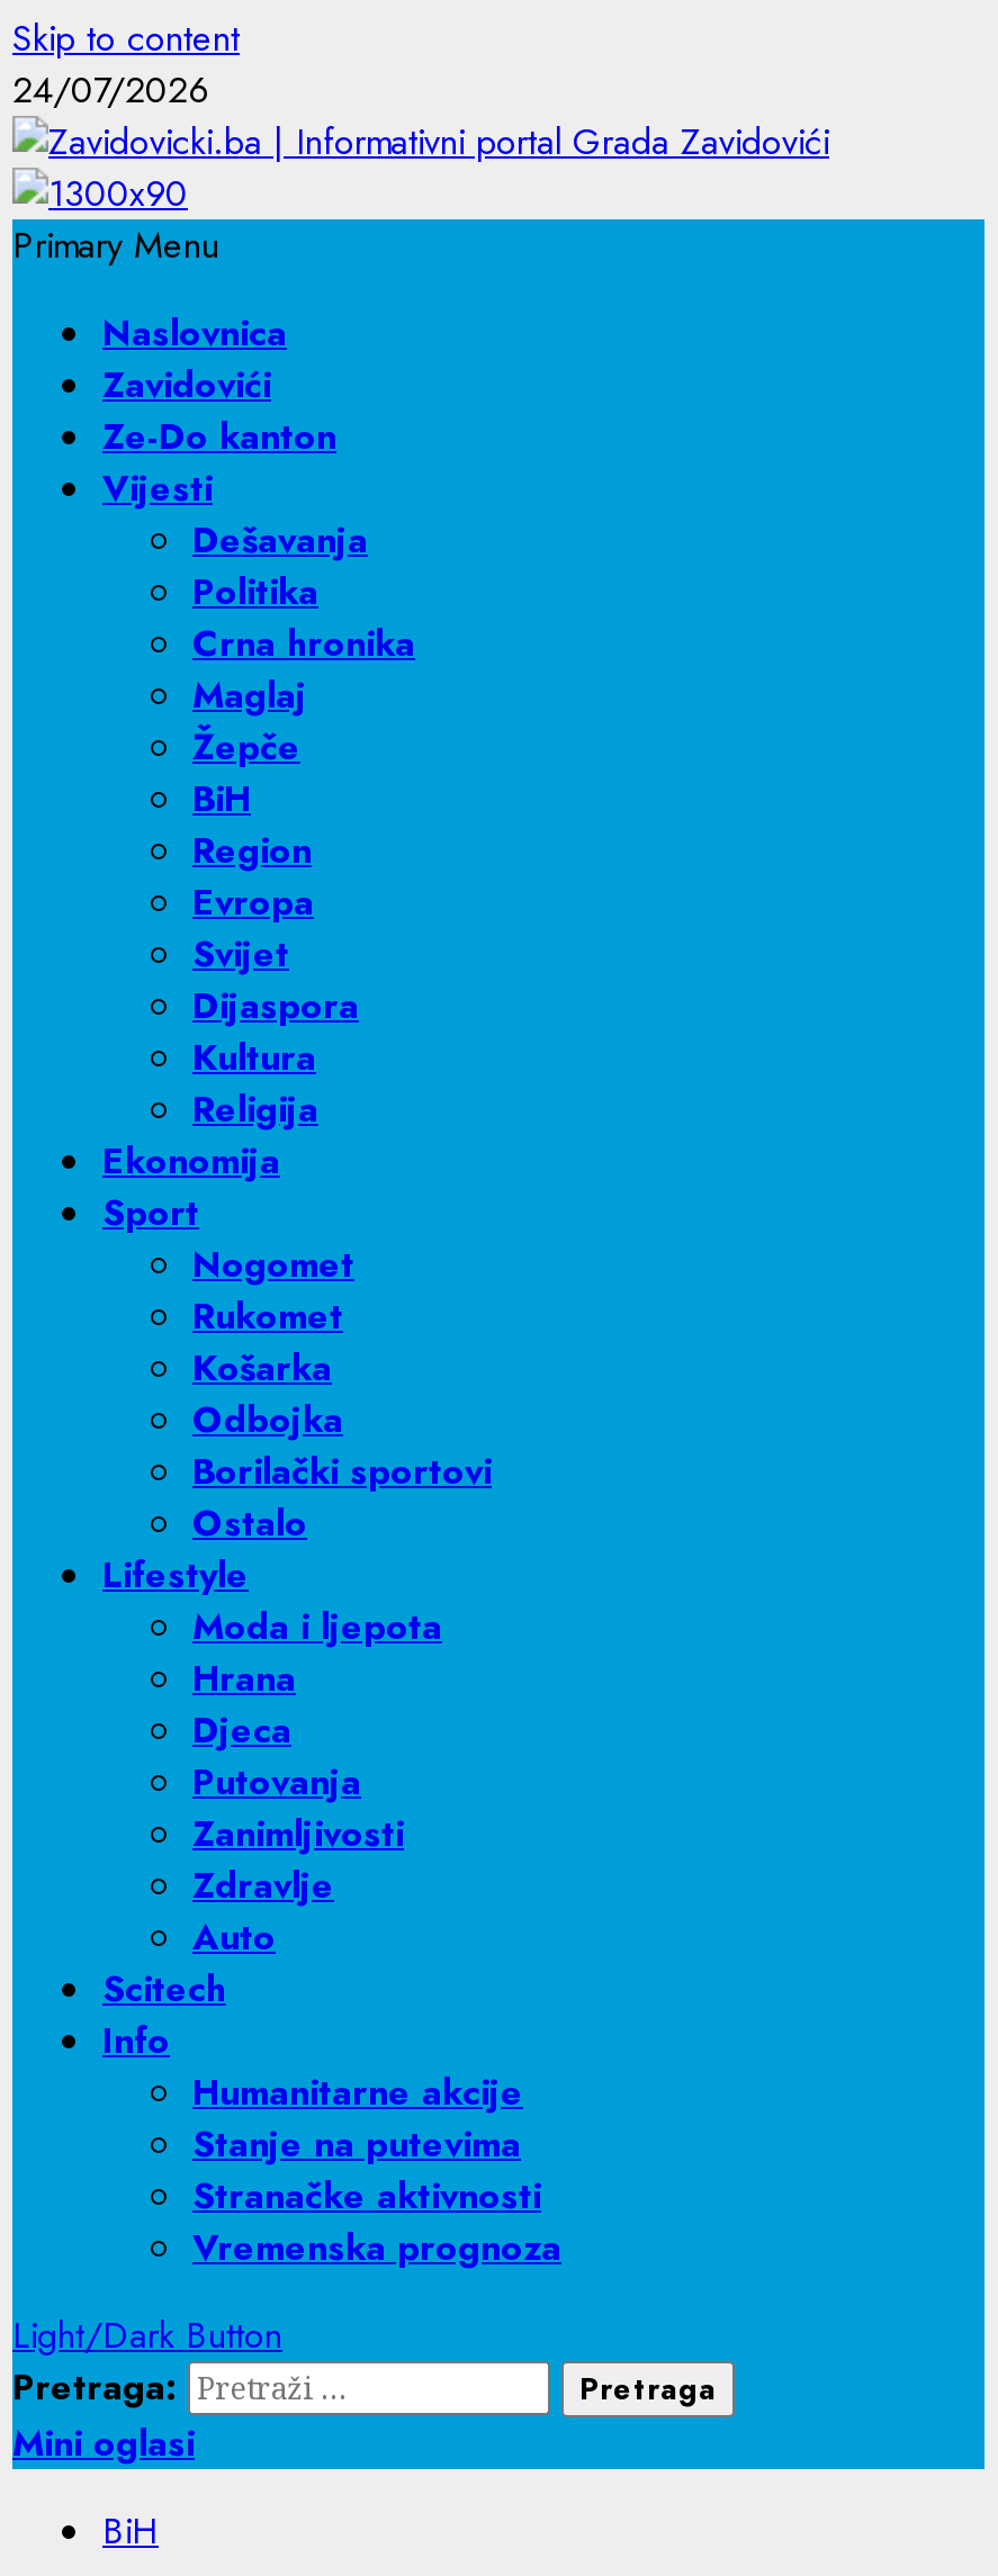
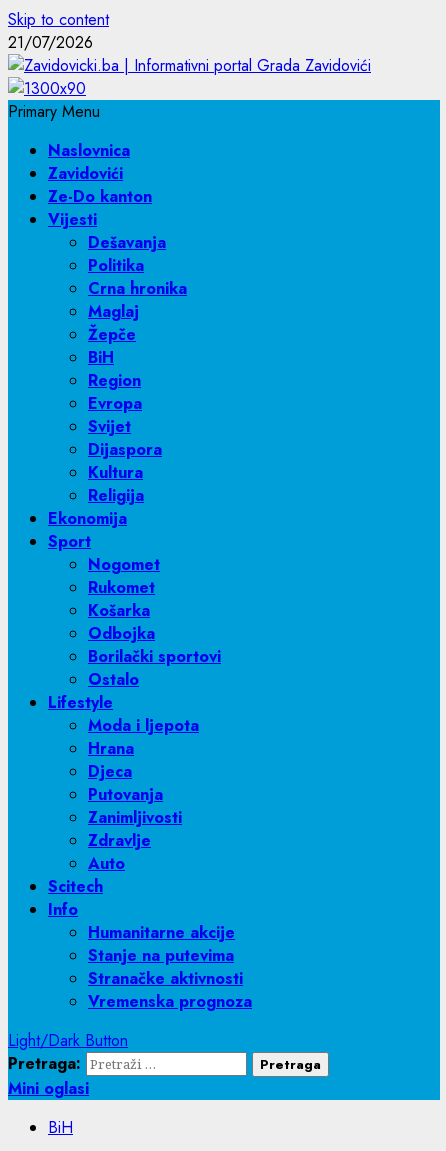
- 24/07/2026
+ 21/07/2026
